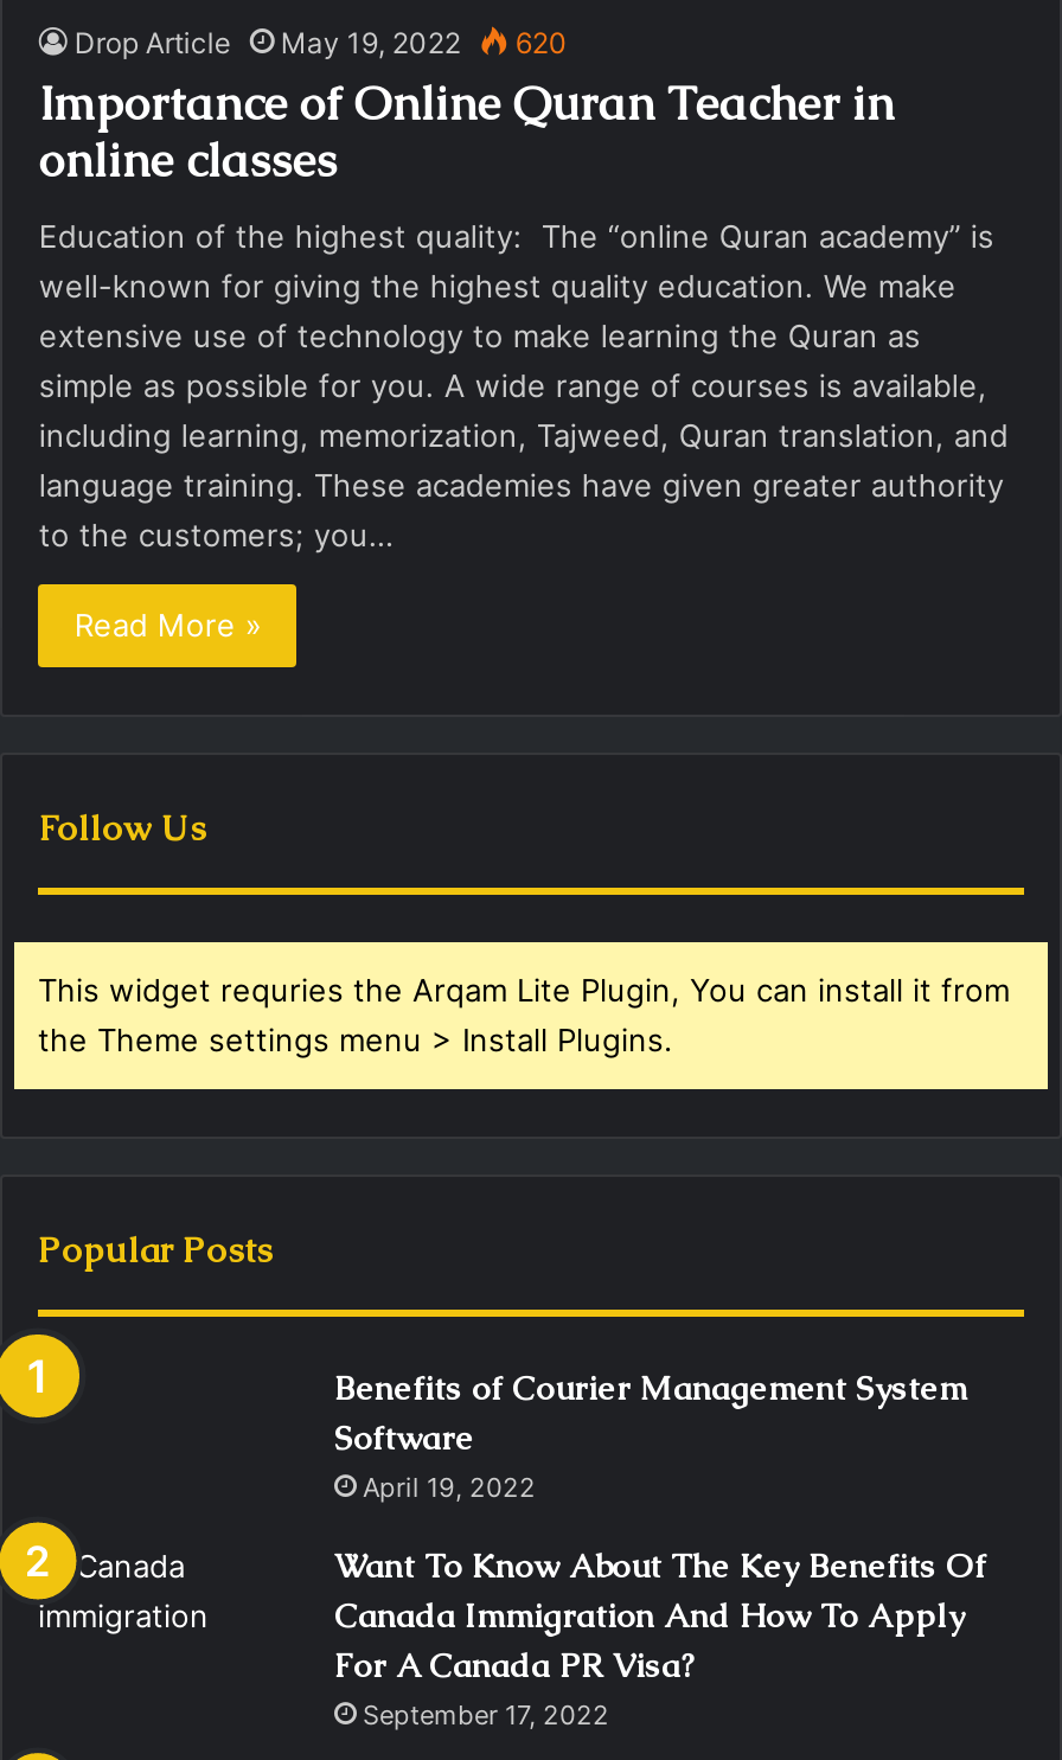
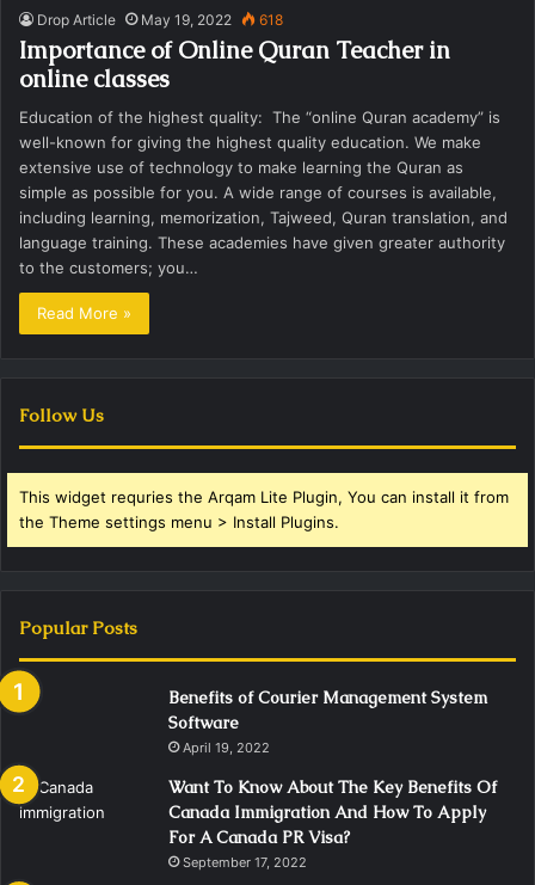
- Drop Article May 19, 2022 620
+ Drop Article May 19, 2022 618
